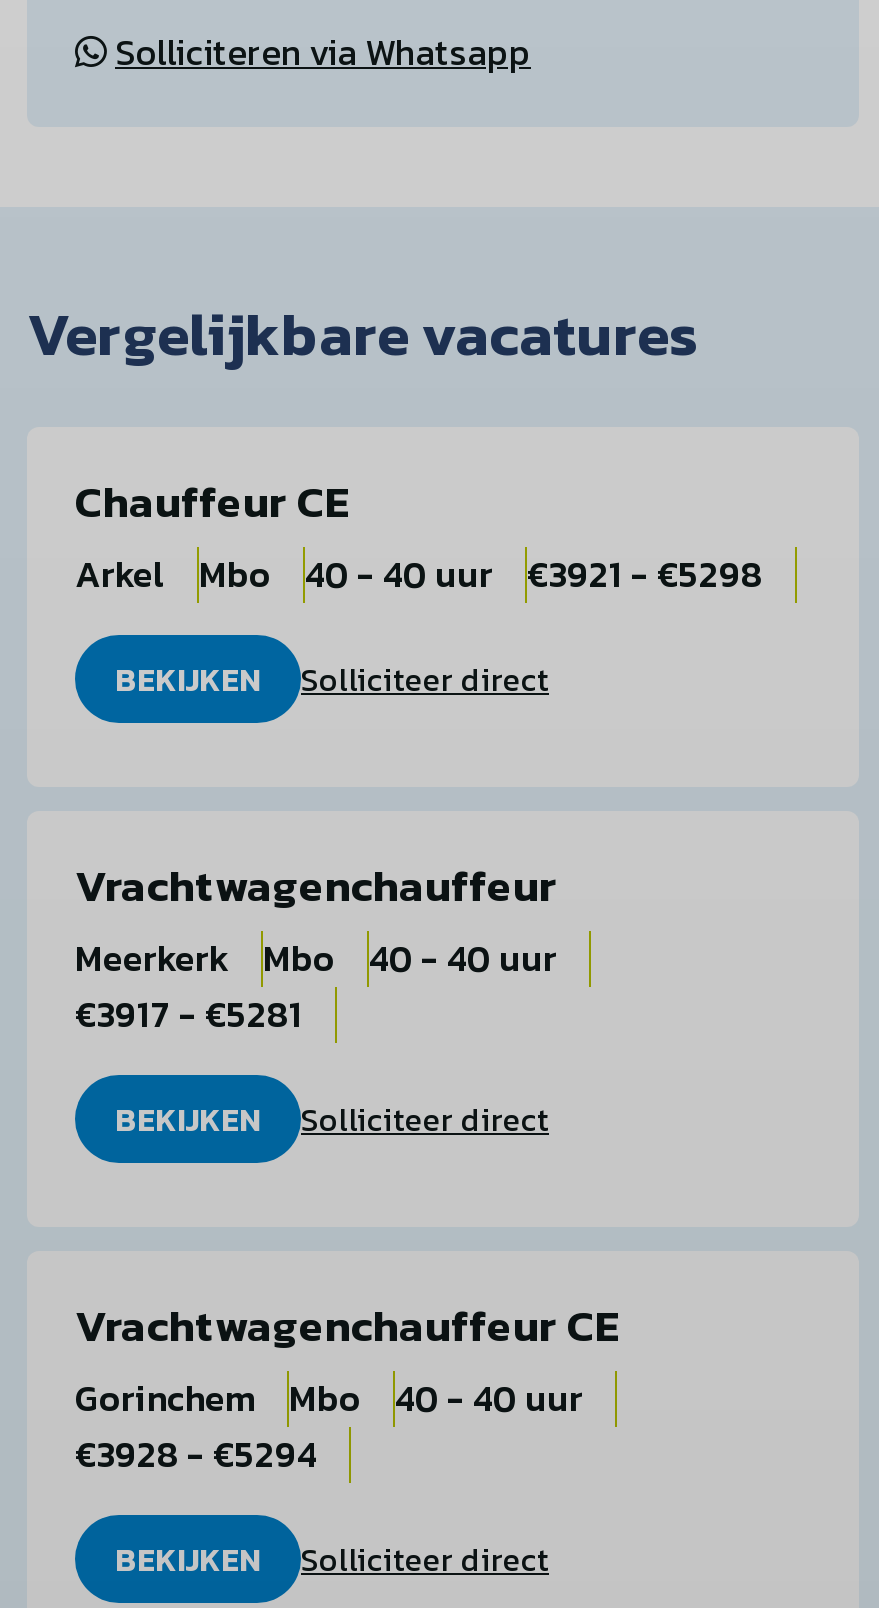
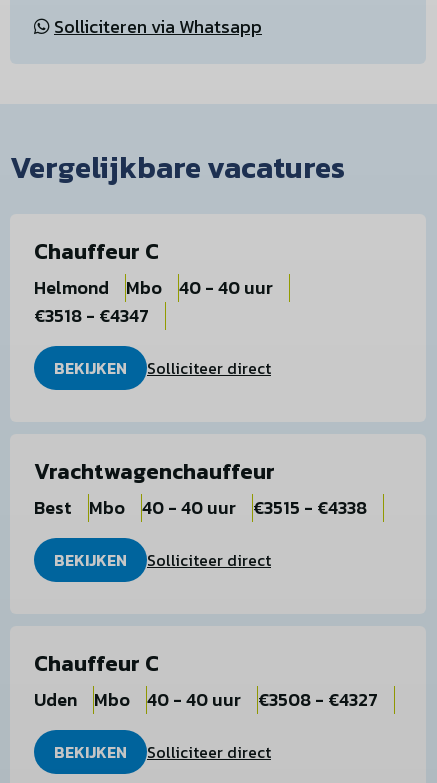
- Chauffeur CE
- Arkel
+ Chauffeur C
+ Helmond

- €3921 - €5298
+ €3518 - €4347

moved down: BEKIJKEN | Solliciteer direct | Vrachtwagenchauffeur | Mbo | 40 - 40 uur

- Meerkerk
+ Best

- €3917 - €5281
+ €3515 - €4338

- Vrachtwagenchauffeur CE
- Gorinchem
+ Chauffeur C
+ Uden

- €3928 - €5294
+ €3508 - €4327
